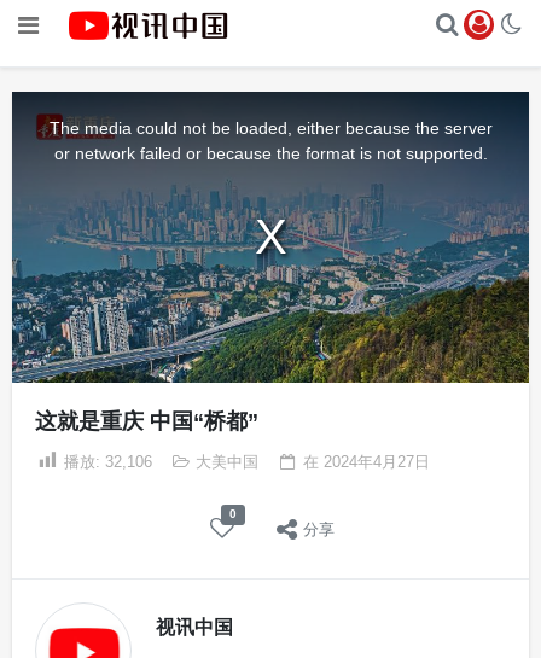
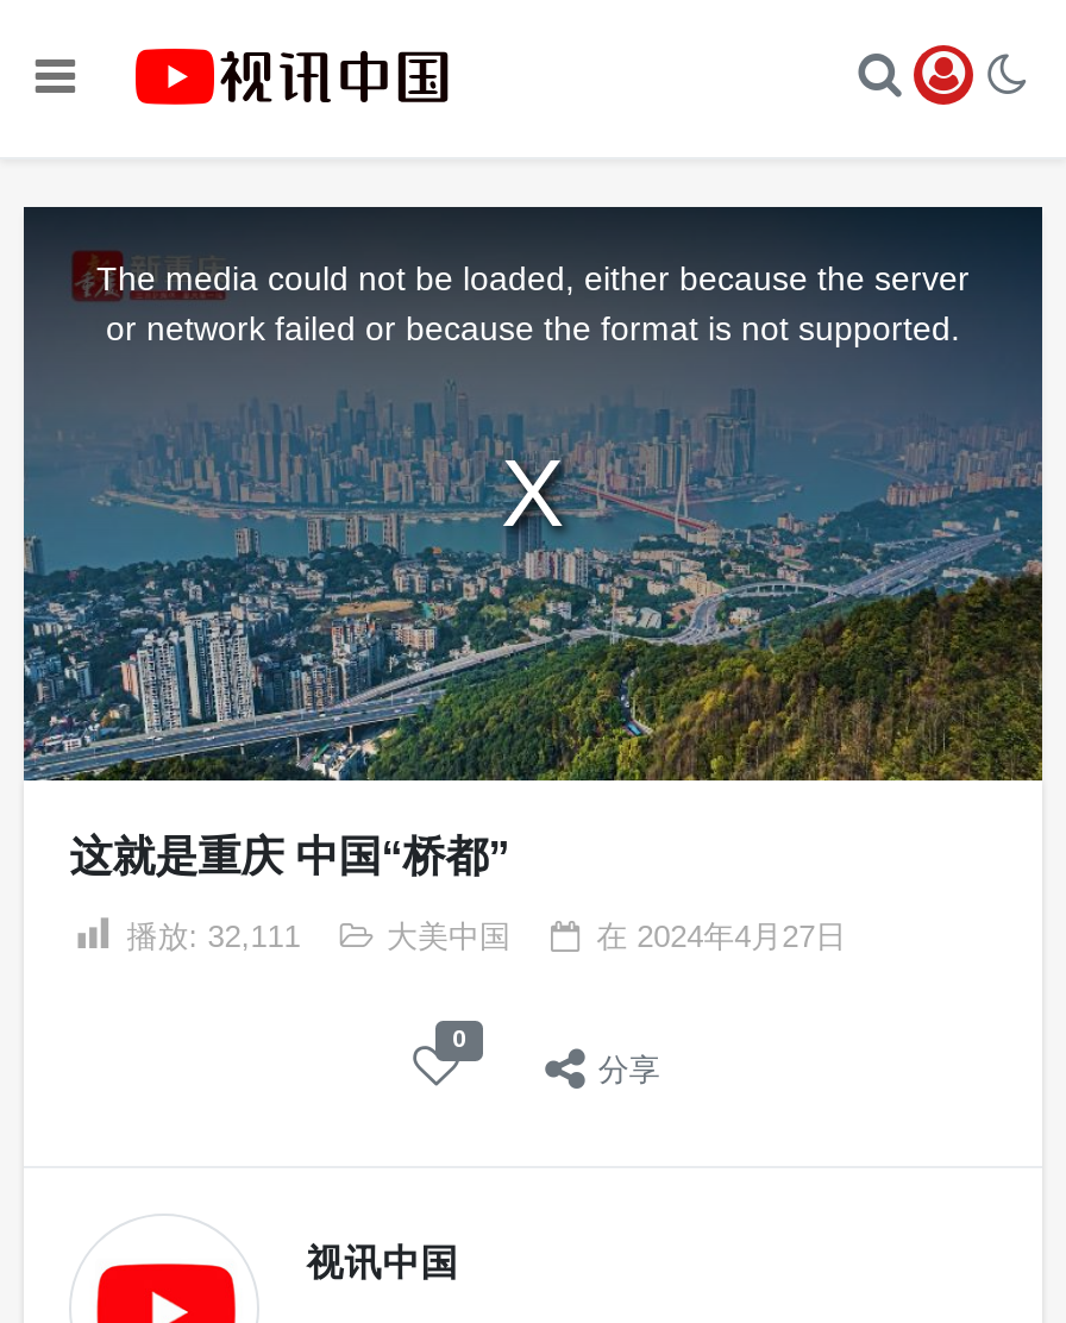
- 播放: 32,106
+ 播放: 32,111
